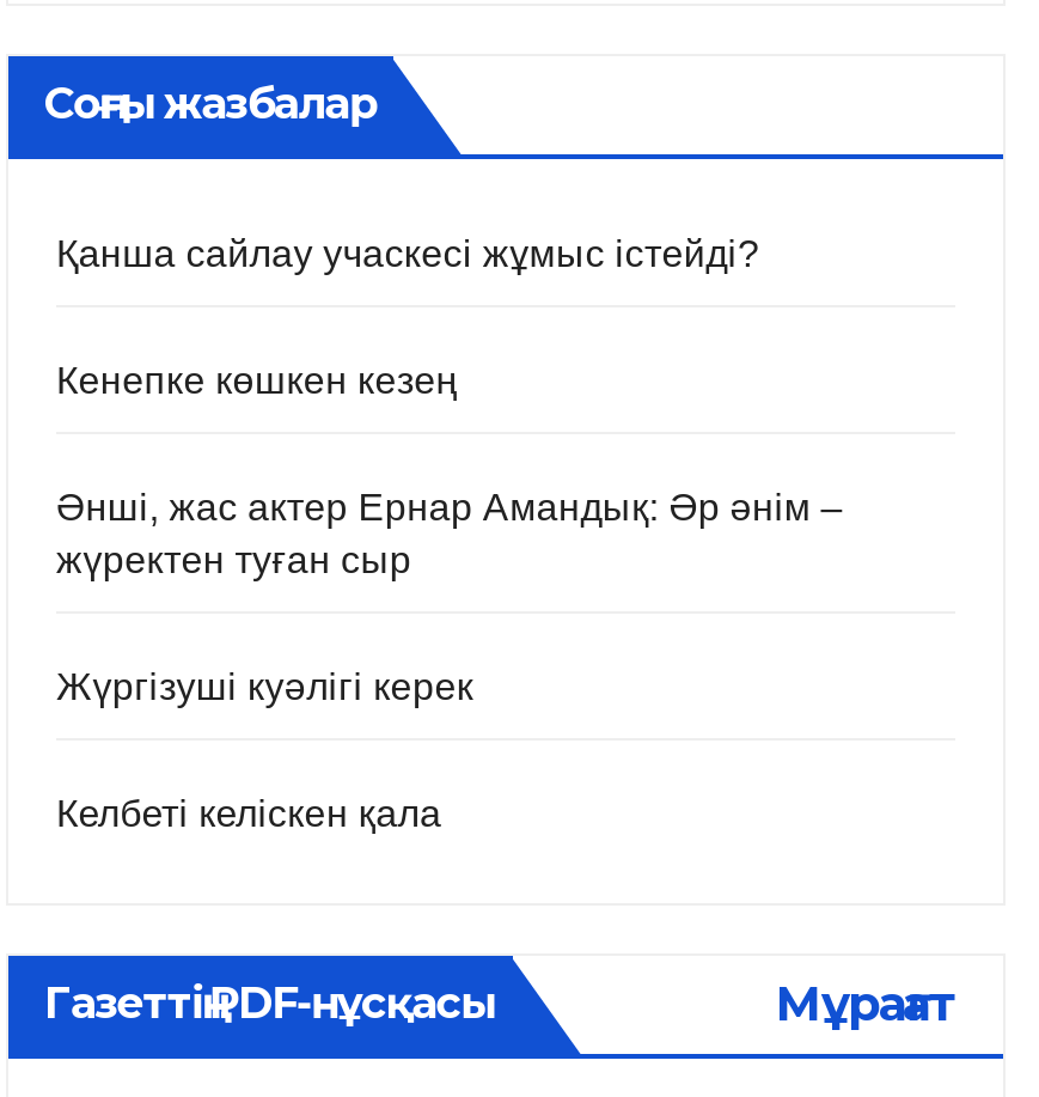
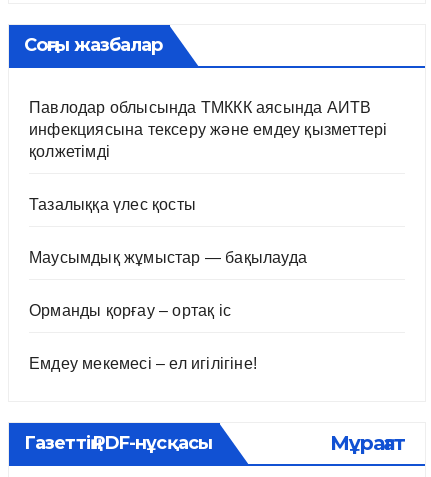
- Қанша сайлау учаскесі жұмыс істейді?
+ Павлодар облысында ТМККК аясында АИТВ
+ инфекциясына тексеру және емдеу қызметтері
+ қолжетімді

- Кенепке көшкен кезең
+ Тазалыққа үлес қосты

- Әнші, жас актер Ернар Амандық: Әр әнім –
- жүректен туған сыр
+ Маусымдық жұмыстар — бақылауда

- Жүргізуші куәлігі керек
+ Орманды қорғау – ортақ іс

- Келбеті келіскен қала
+ Емдеу мекемесі – ел игілігіне!
